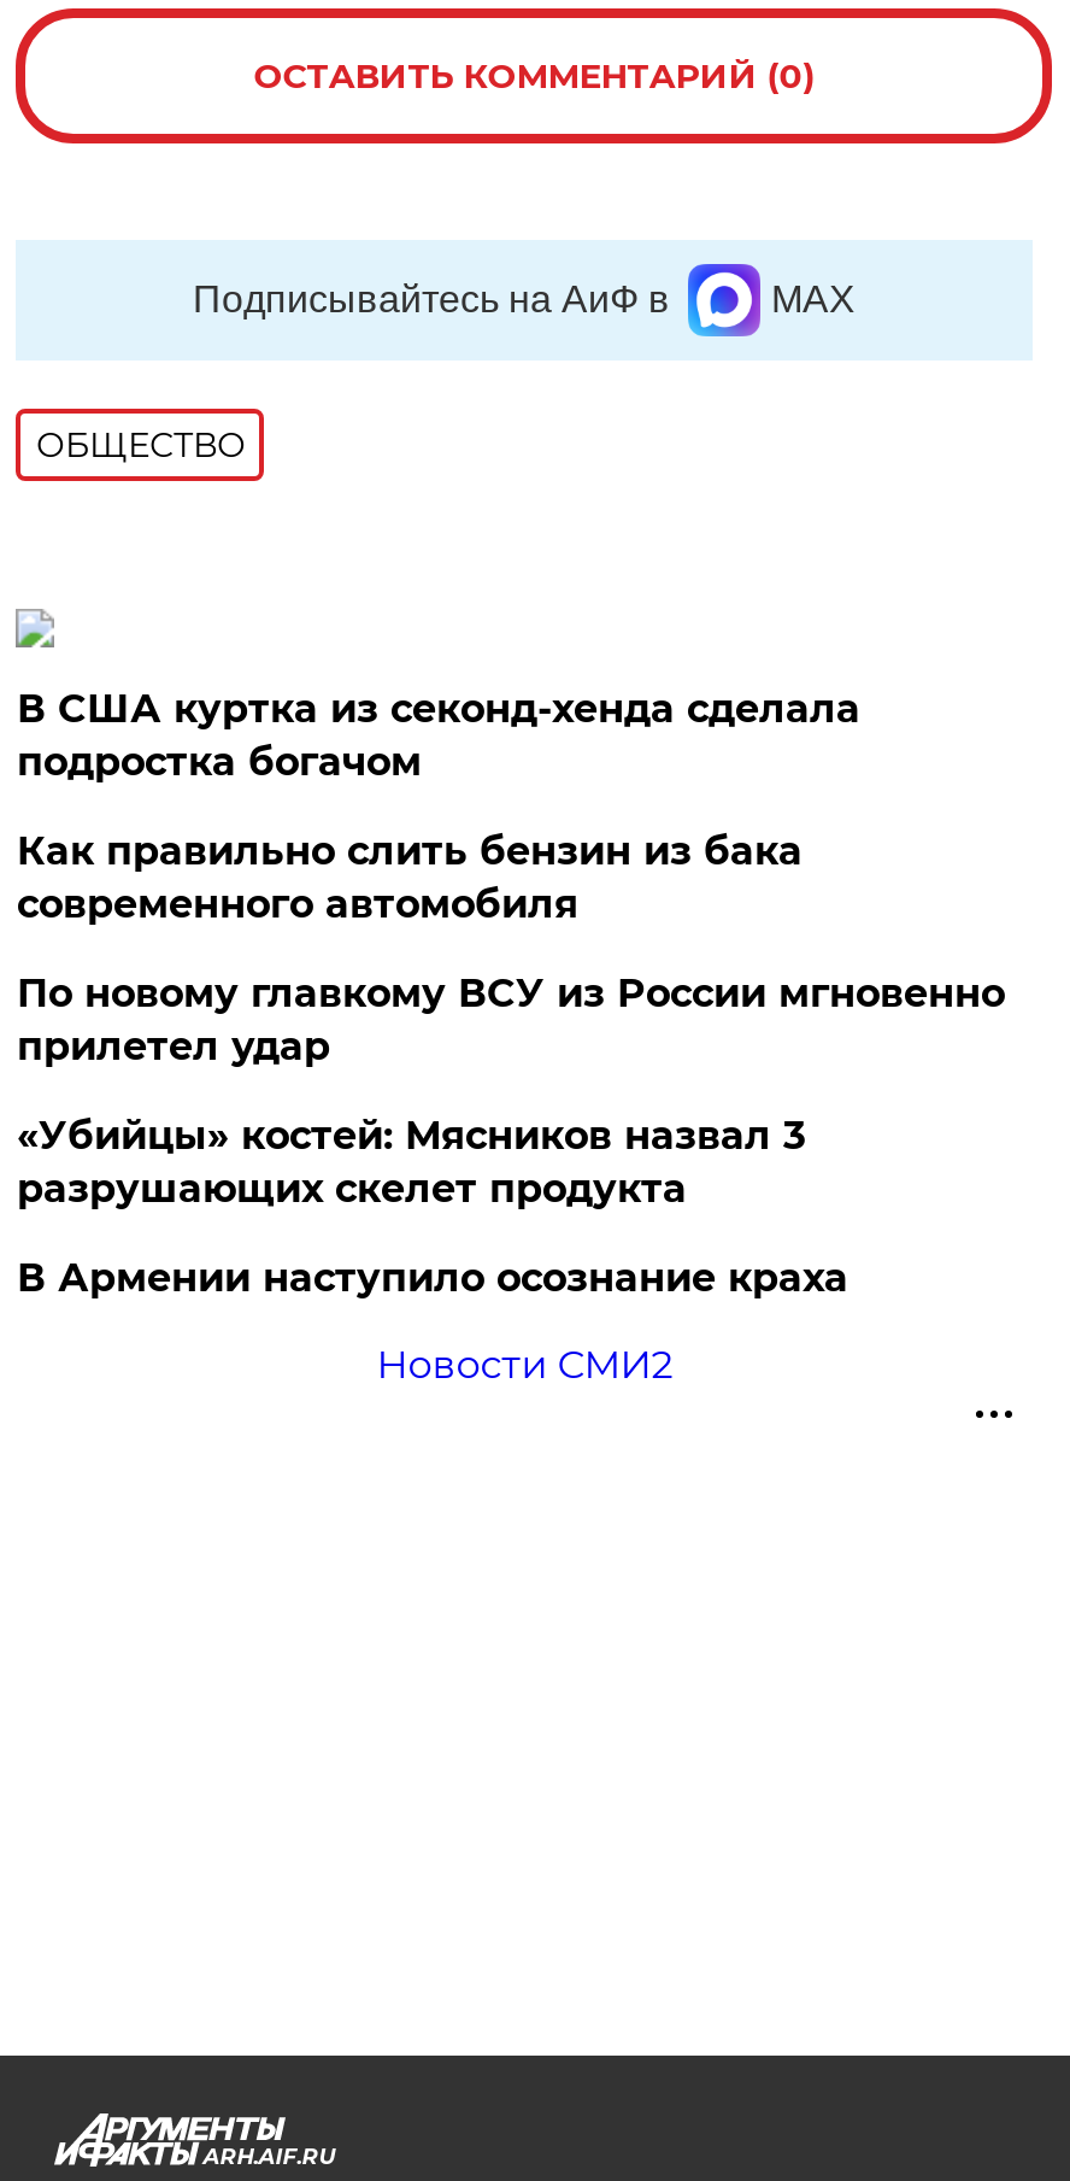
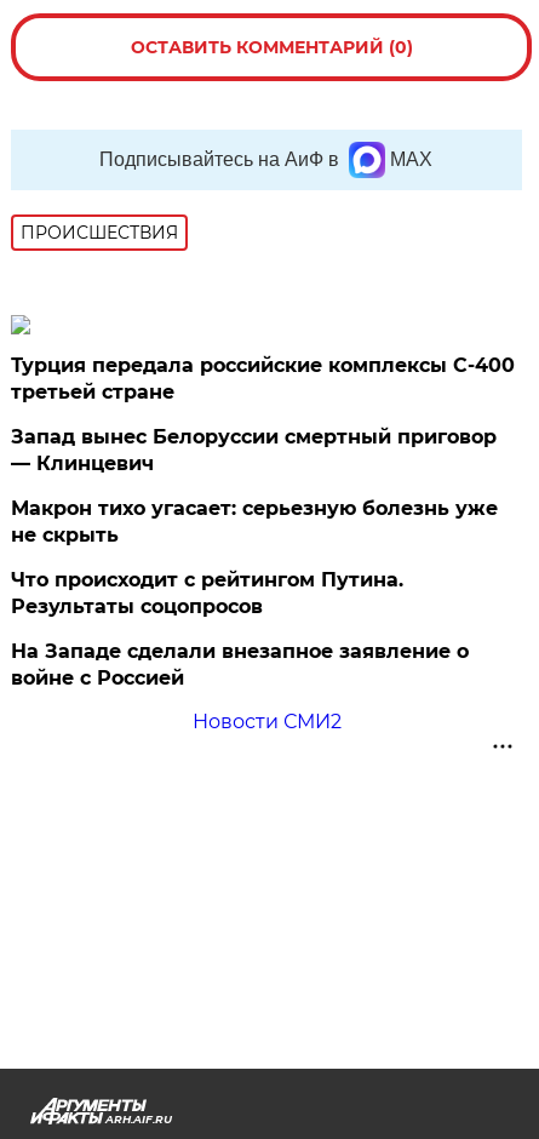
- ОБЩЕСТВО
+ ПРОИСШЕСТВИЯ

- В США куртка из секонд-хенда сделала
- подростка богачом
+ Турция передала российские комплексы С-400
+ третьей стране

- Как правильно слить бензин из бака
- современного автомобиля
+ Запад вынес Белоруссии смертный приговор
+ — Клинцевич

- По новому главкому ВСУ из России мгновенно
- прилетел удар
+ Макрон тихо угасает: серьезную болезнь уже
+ не скрыть

- «Убийцы» костей: Мясников назвал 3
- разрушающих скелет продукта
+ Что происходит с рейтингом Путина.
+ Результаты соцопросов

- В Армении наступило осознание краха
+ На Западе сделали внезапное заявление о
+ войне с Россией
